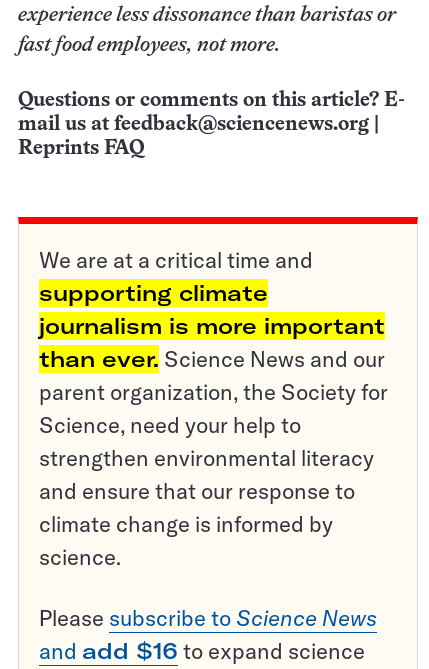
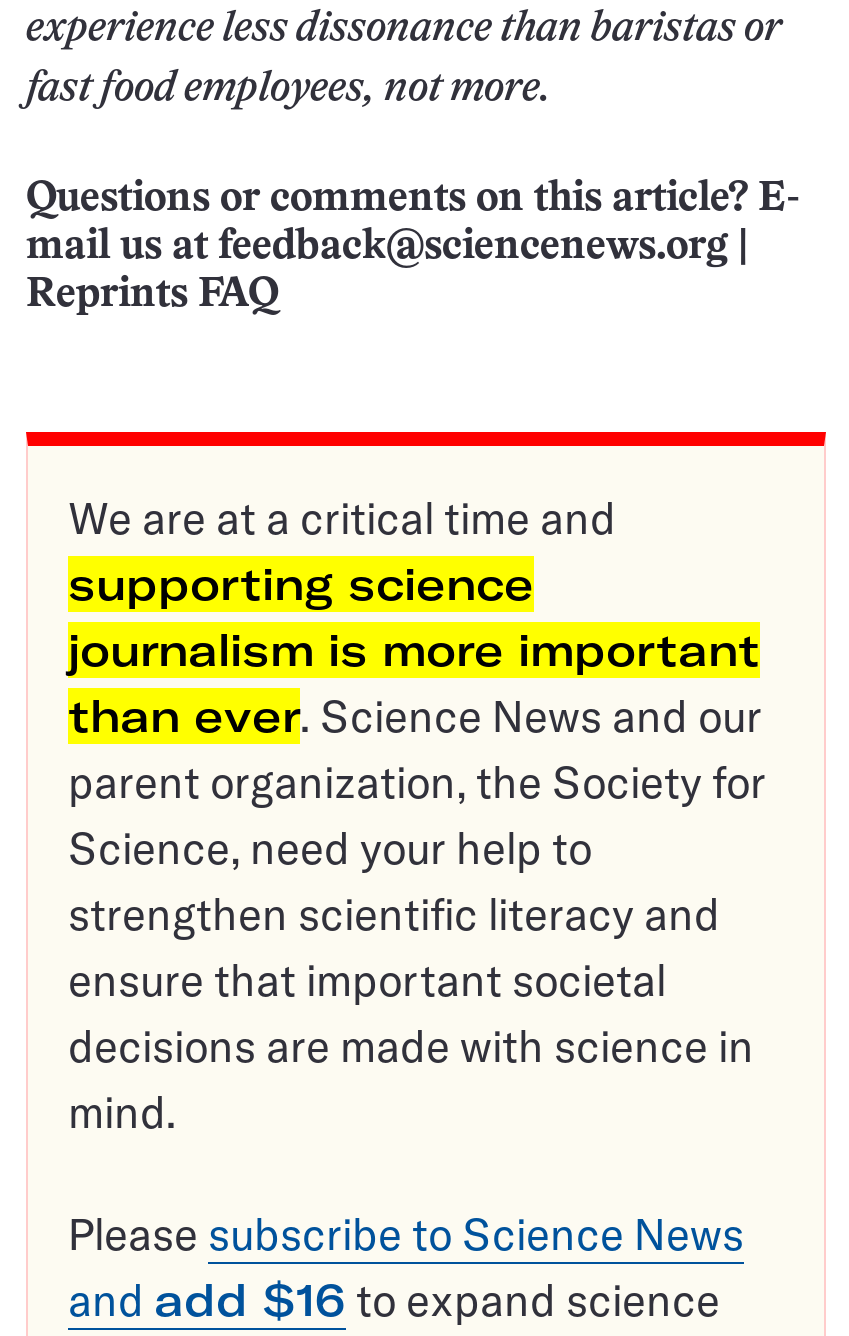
- supporting climate
+ supporting science

- strengthen environmental literacy
- and ensure that our response to
- climate change is informed by
- science.
+ strengthen scientific literacy and
+ ensure that important societal
+ decisions are made with science in
+ mind.
